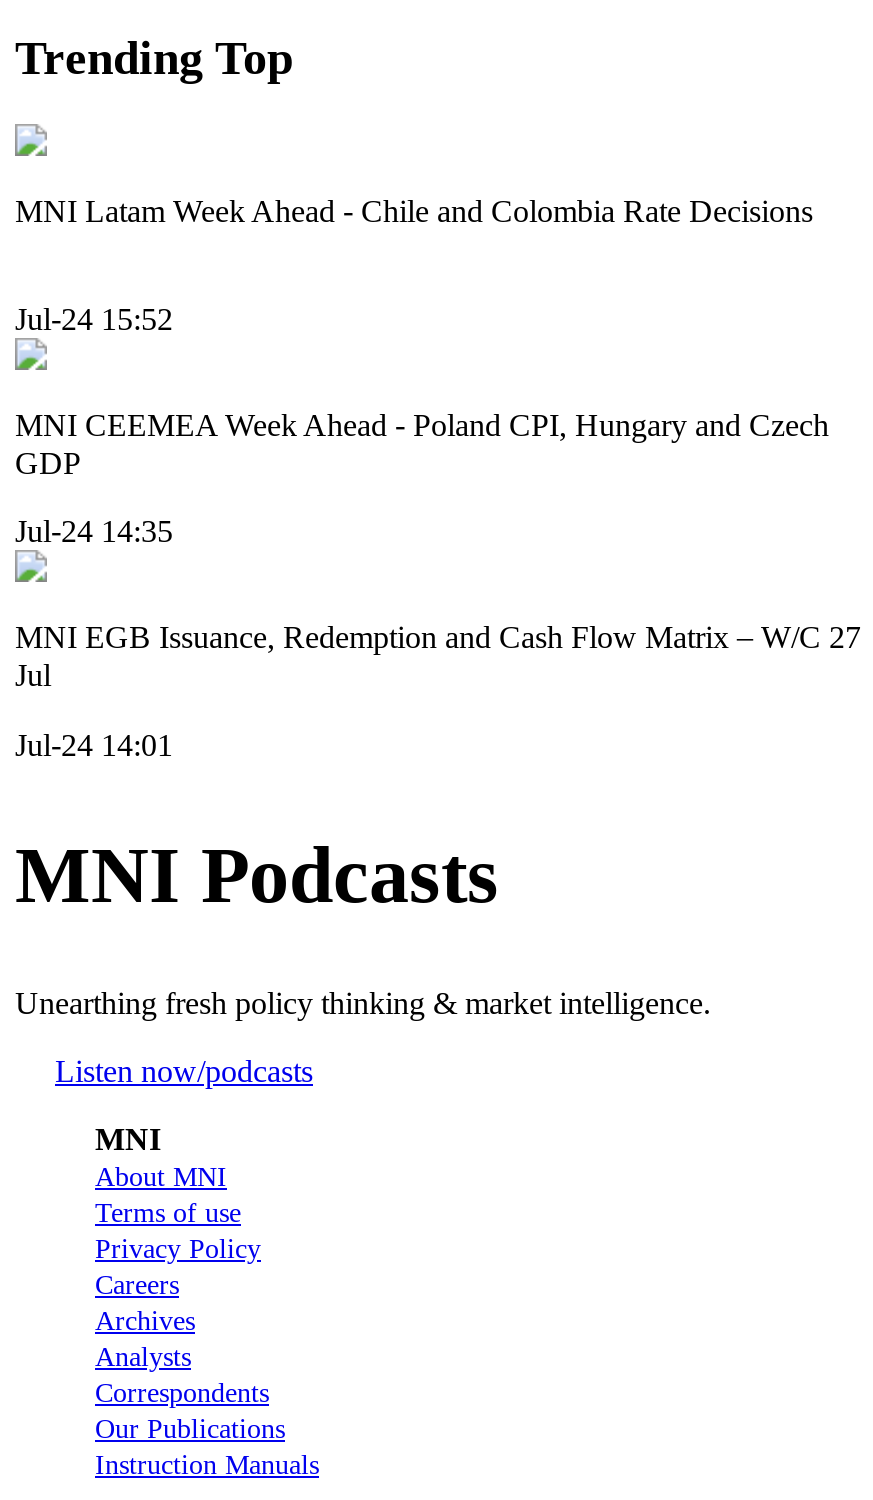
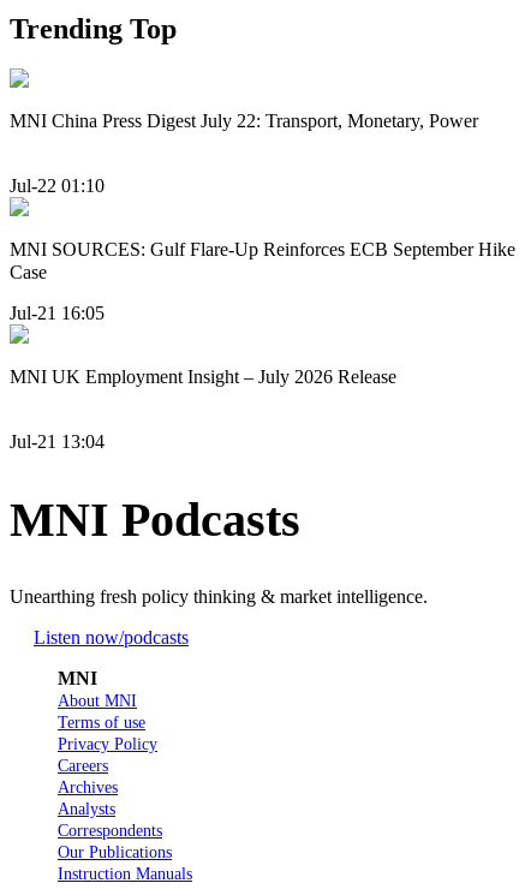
- MNI Latam Week Ahead - Chile and Colombia Rate Decisions
+ MNI China Press Digest July 22: Transport, Monetary, Power

- Jul-24 15:52
+ Jul-22 01:10

- MNI CEEMEA Week Ahead - Poland CPI, Hungary and Czech
- GDP
+ MNI SOURCES: Gulf Flare-Up Reinforces ECB September Hike
+ Case

- Jul-24 14:35
+ Jul-21 16:05

- MNI EGB Issuance, Redemption and Cash Flow Matrix – W/C 27
- Jul
+ MNI UK Employment Insight – July 2026 Release

- Jul-24 14:01
+ Jul-21 13:04
